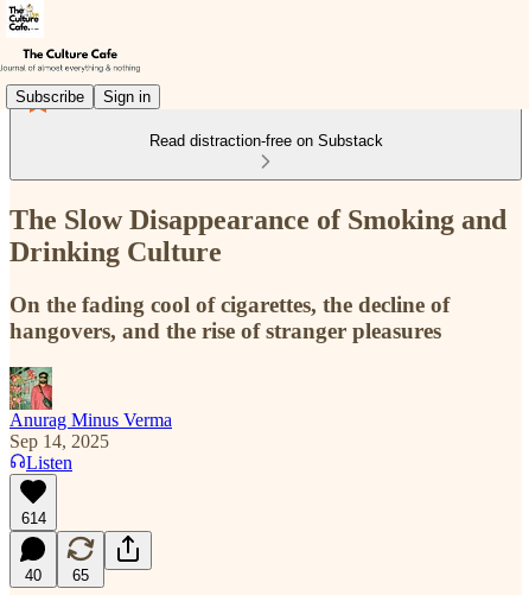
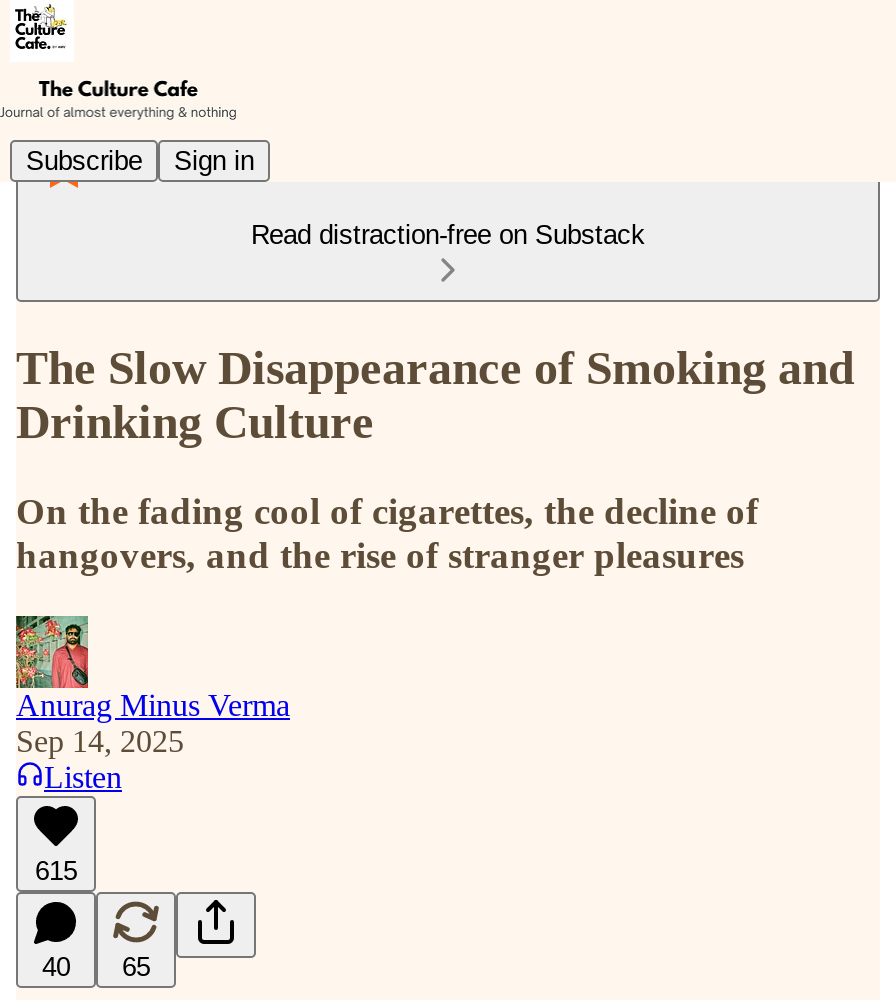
- 614
+ 615
